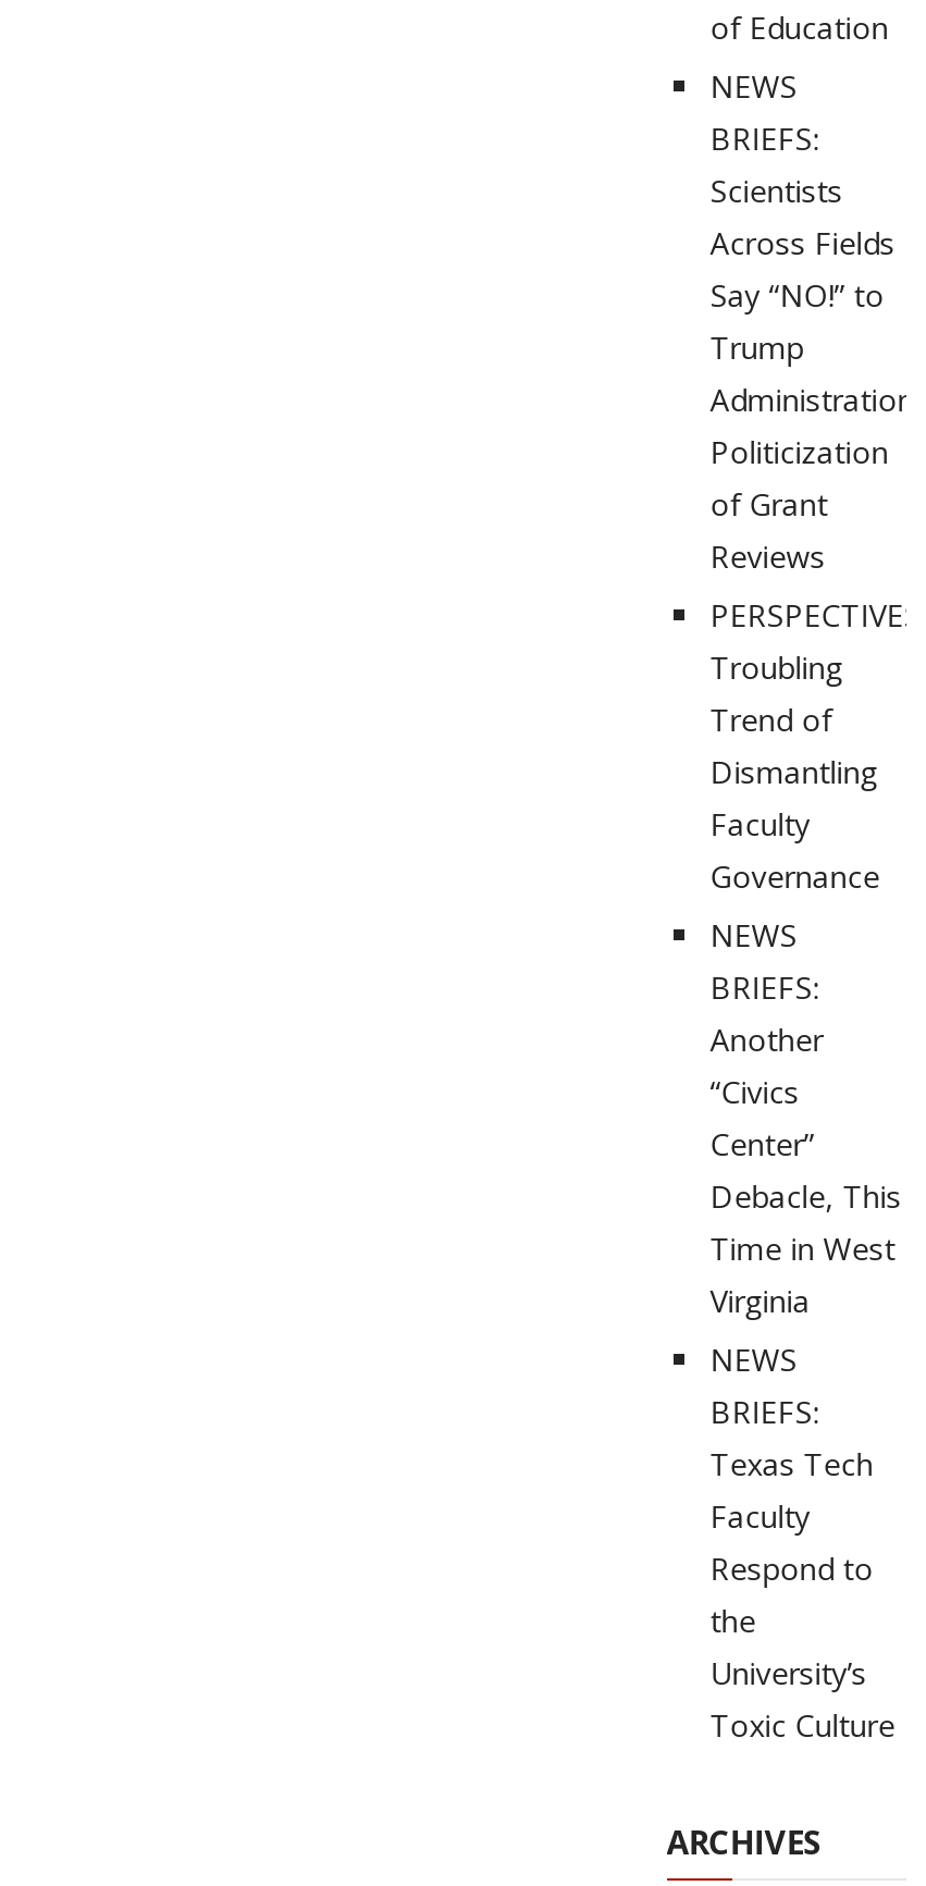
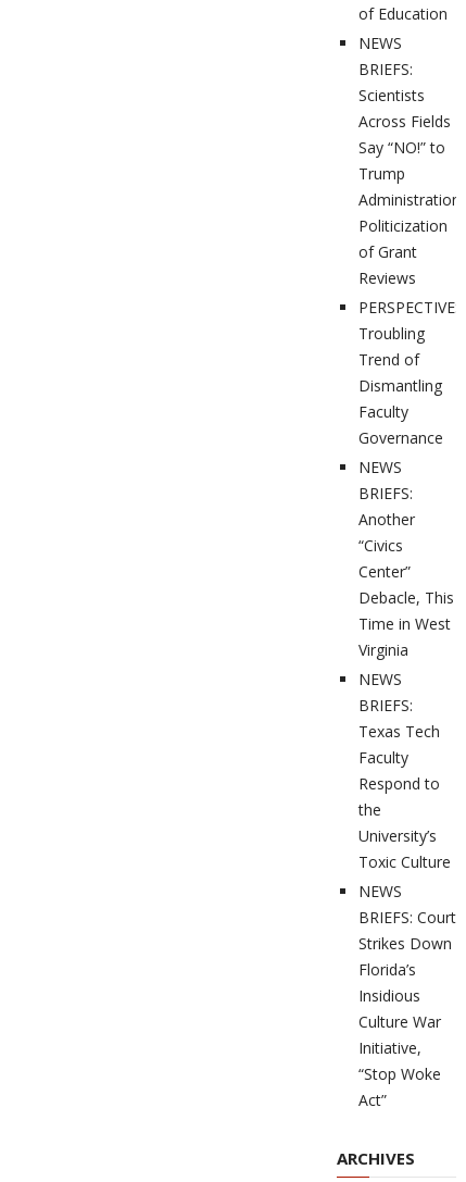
+ NEWS
+ BRIEFS: Court
+ Strikes Down
+ Florida’s
+ Insidious
+ Culture War
+ Initiative,
+ “Stop Woke
+ Act”
